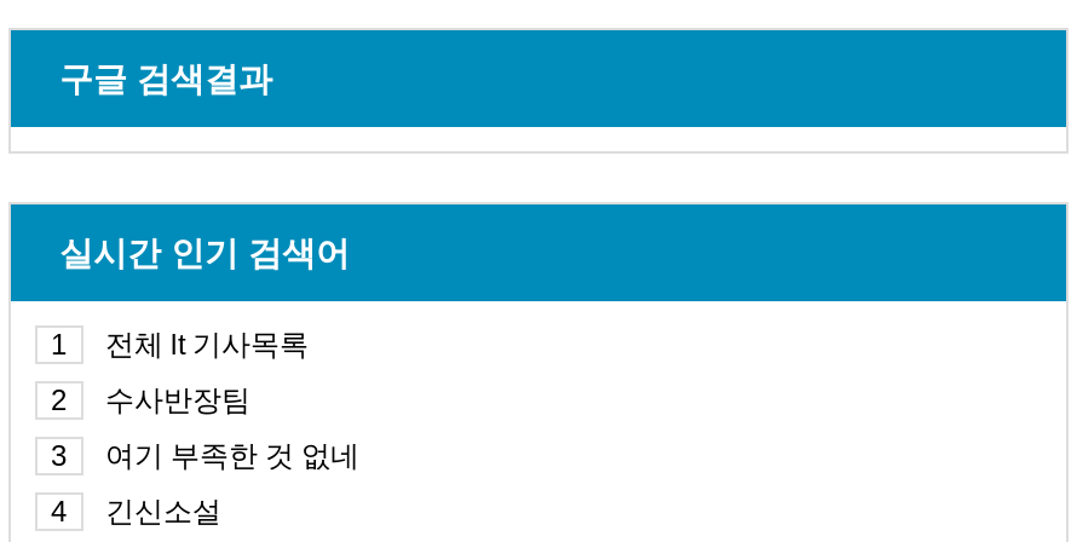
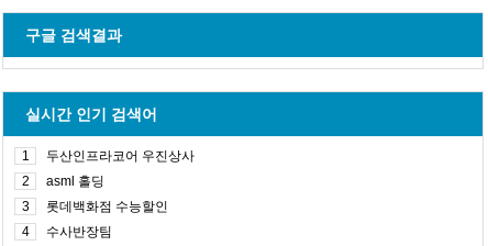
- 전체 lt 기사목록
+ 두산인프라코어 우진상사

moved down: 수사반장팀

+ asml 홀딩

- 여기 부족한 것 없네
+ 롯데백화점 수능할인

- 긴신소설
